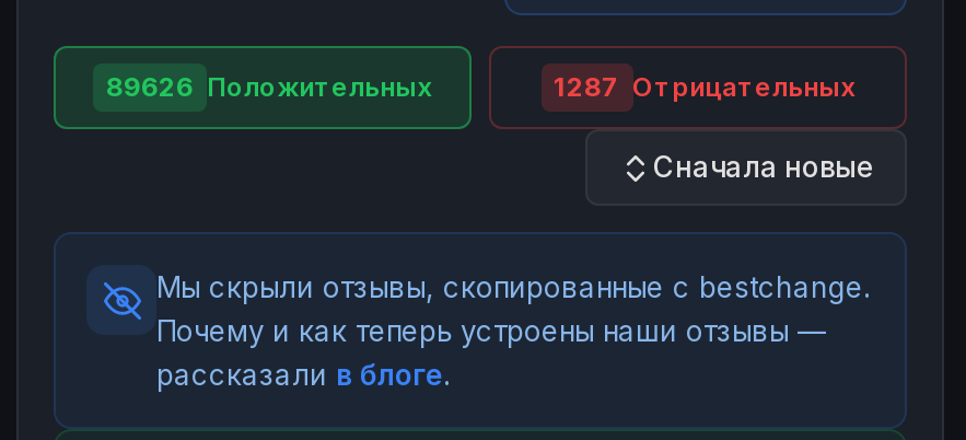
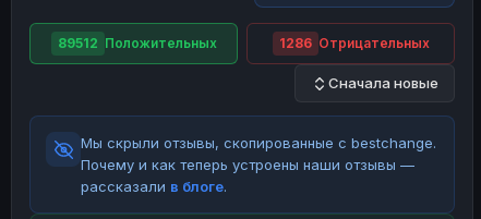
- 89626 Положительных
+ 89512 Положительных

- 1287 Отрицательных
+ 1286 Отрицательных
